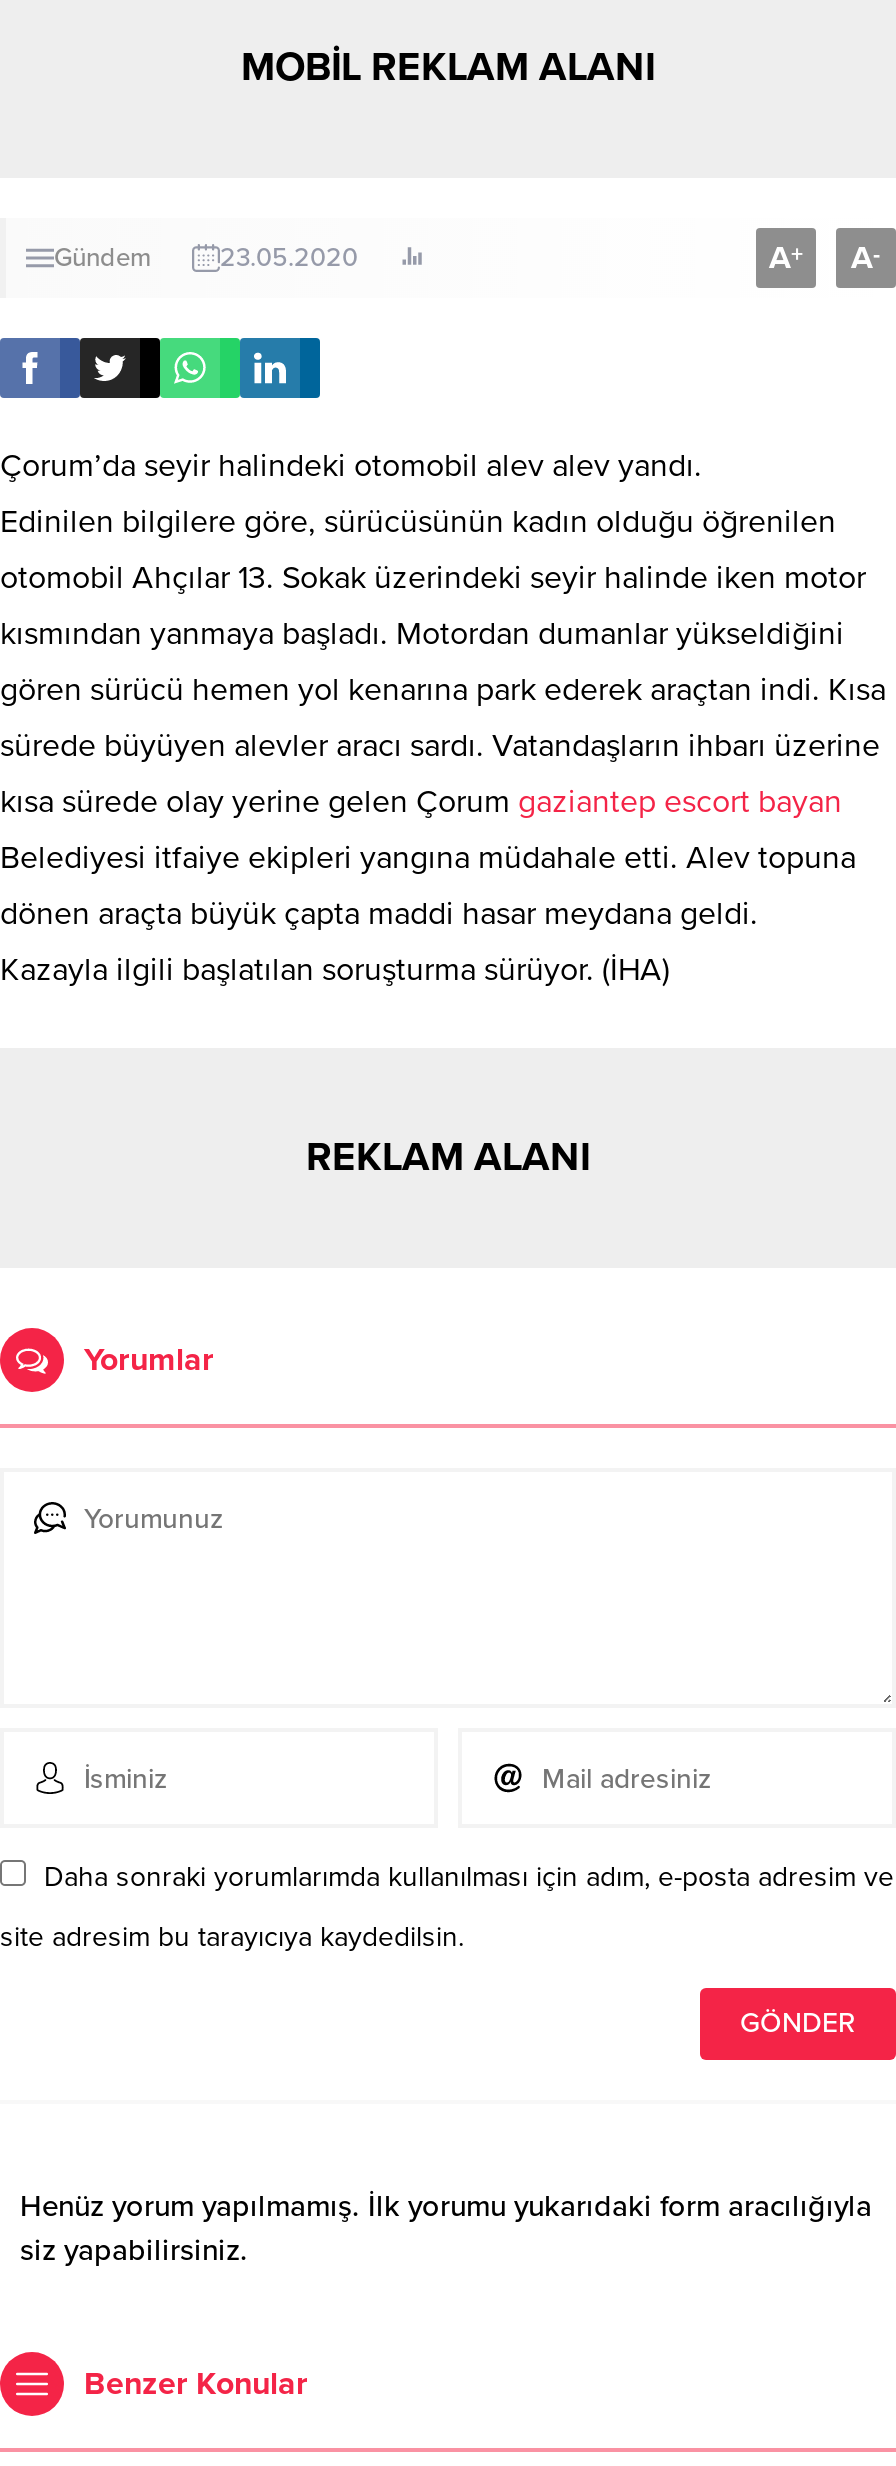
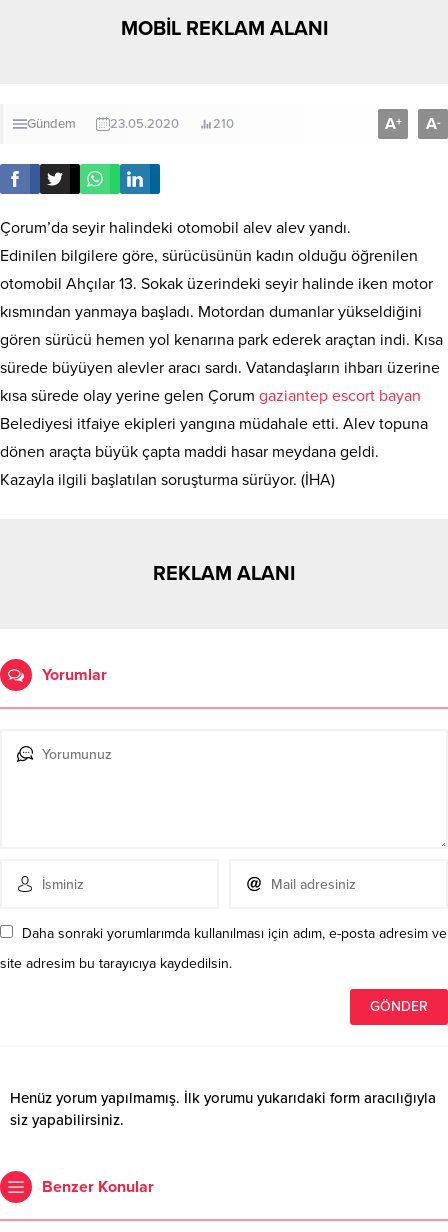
+ 210
